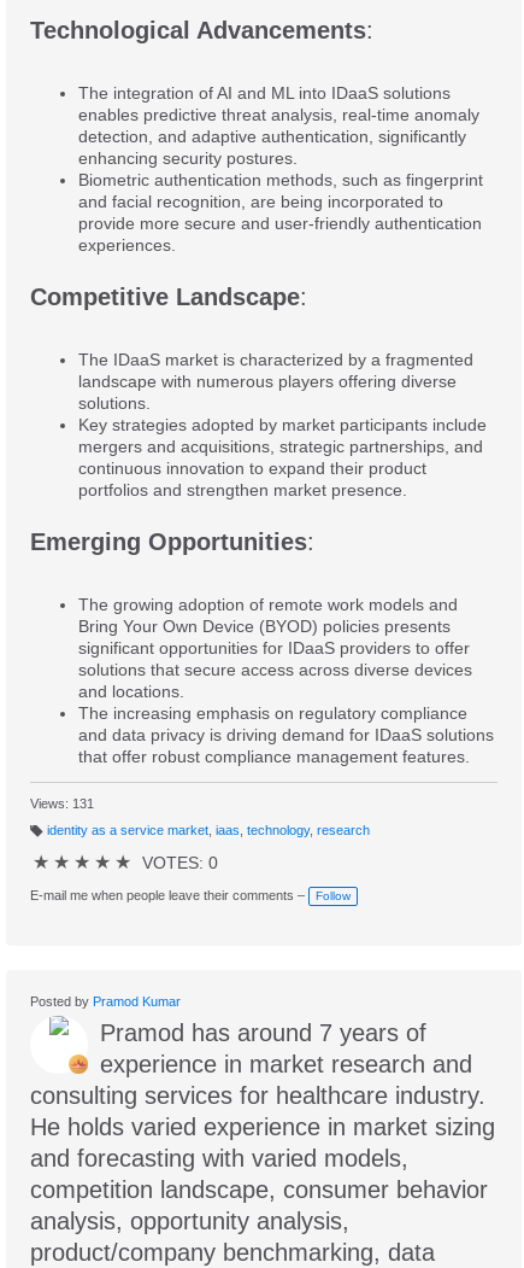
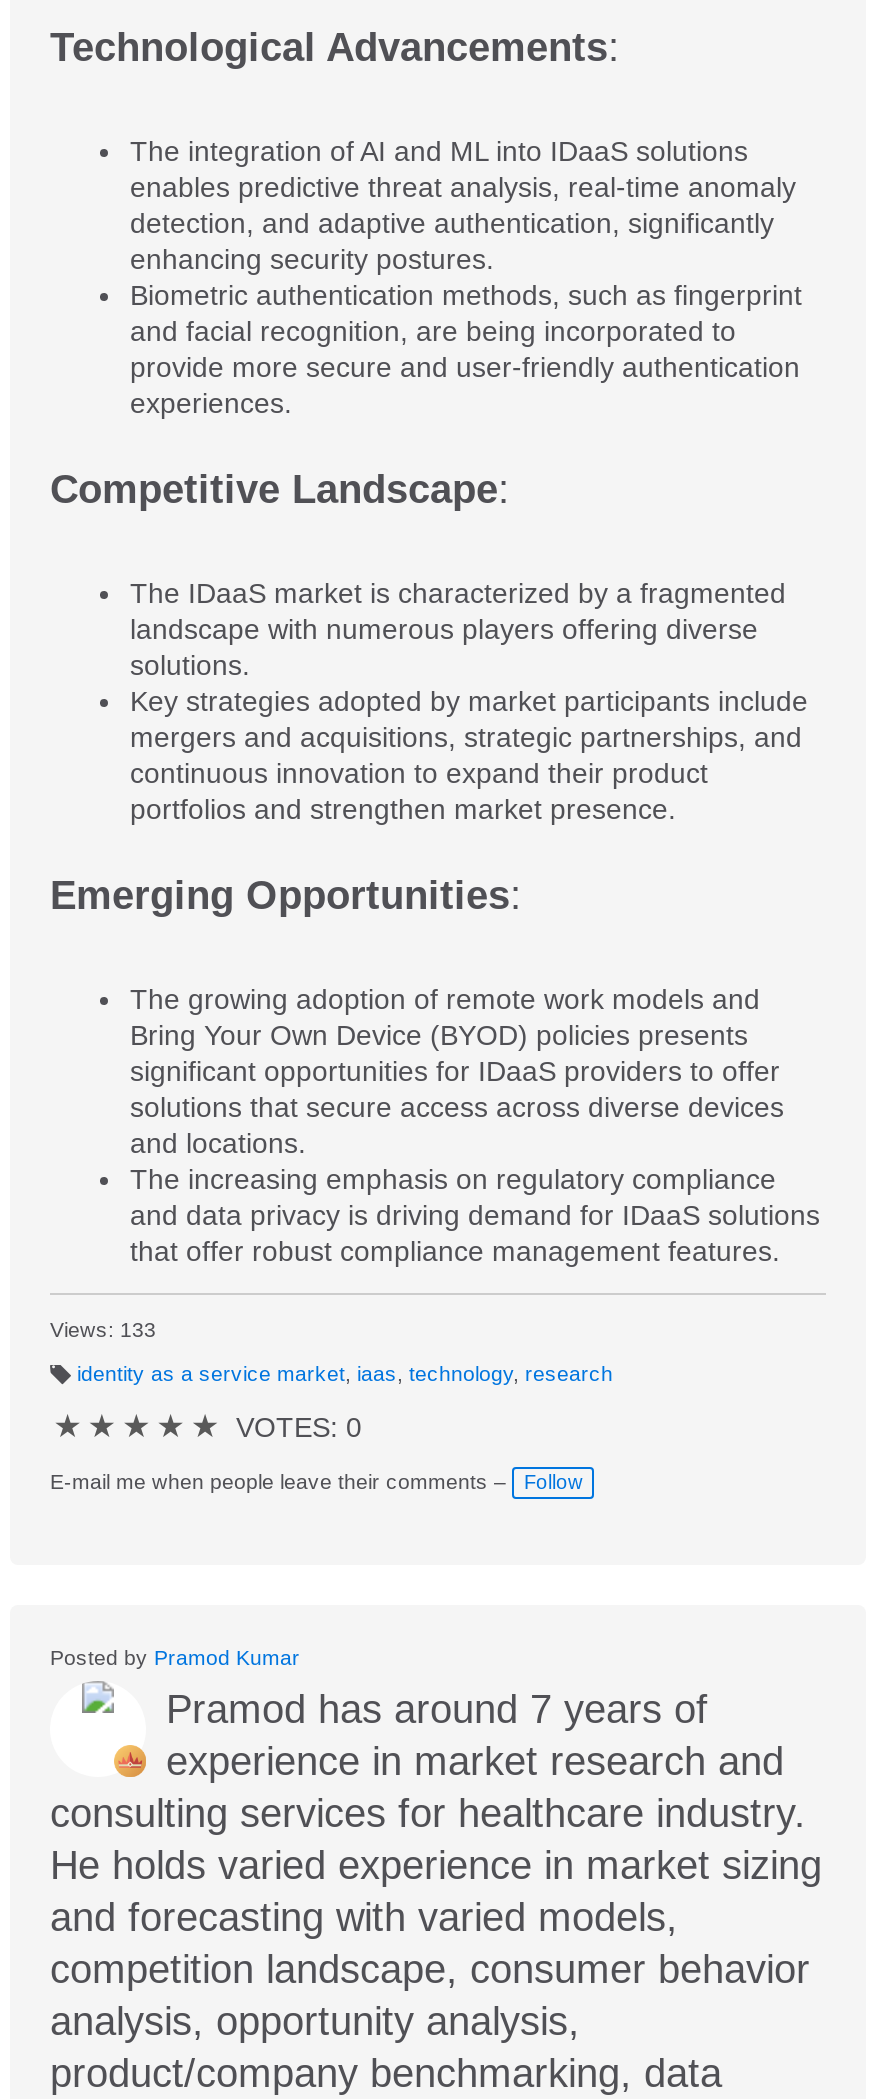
- Views: 131
+ Views: 133
